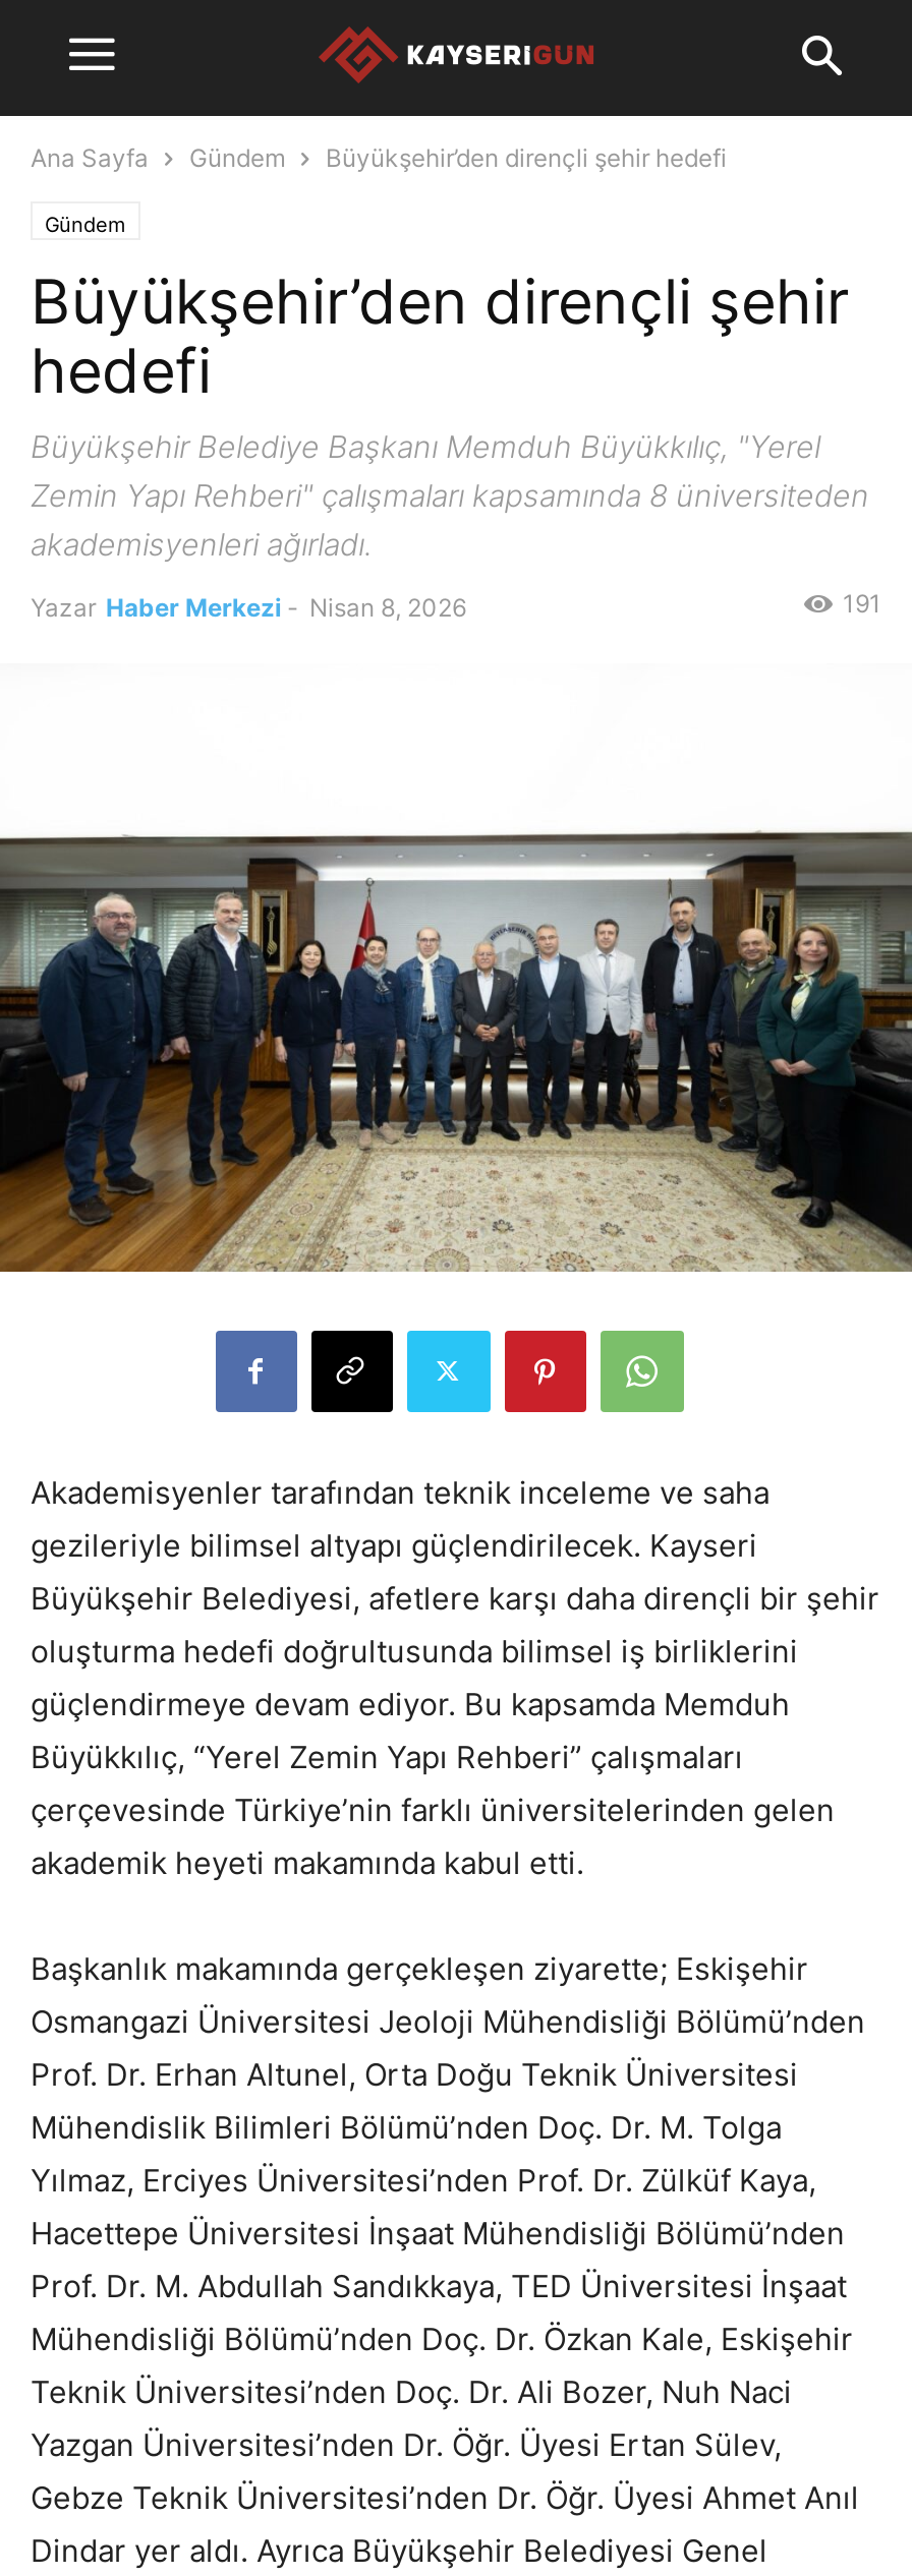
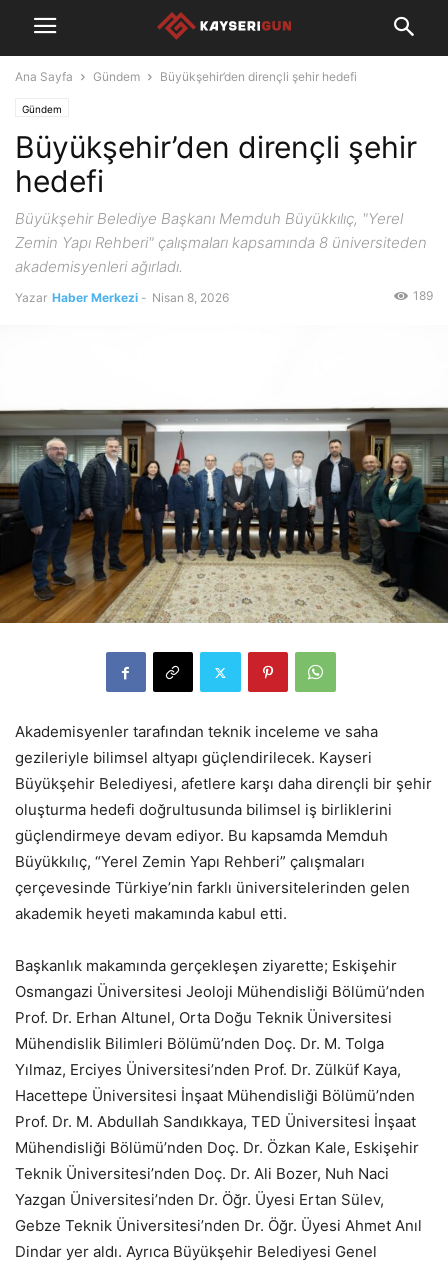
- 191
+ 189
